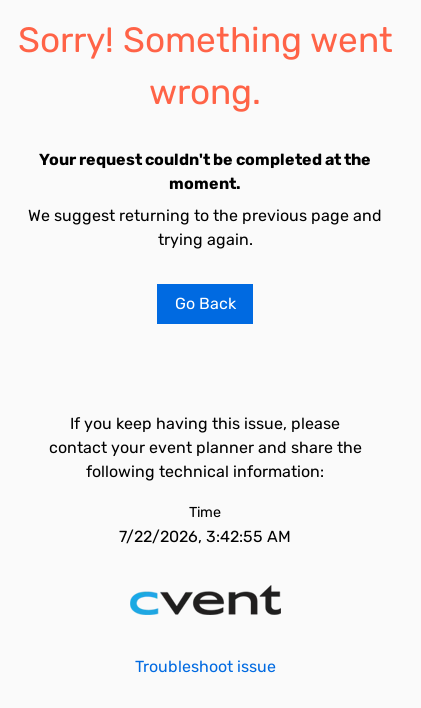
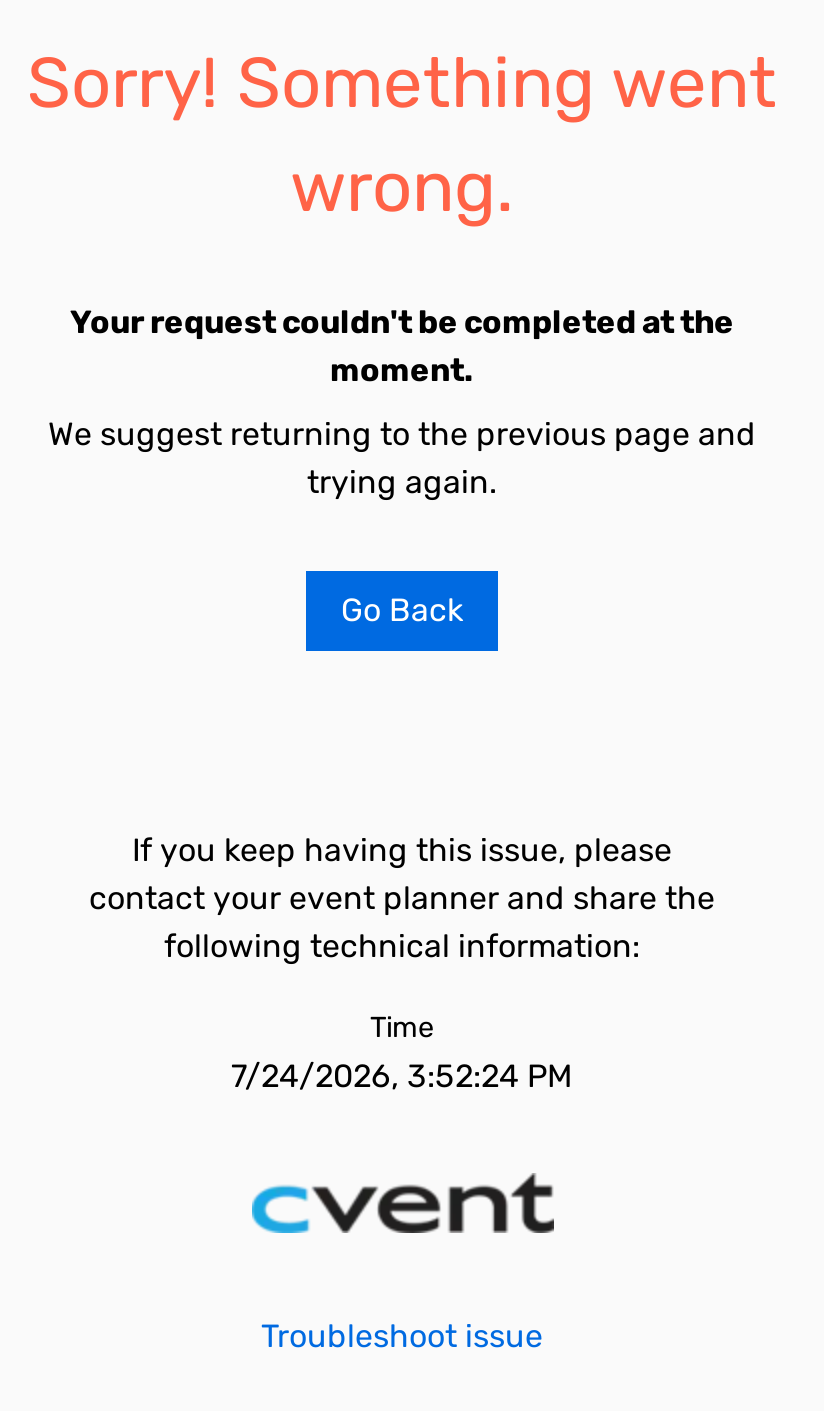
- 7/22/2026, 3:42:55 AM
+ 7/24/2026, 3:52:24 PM
